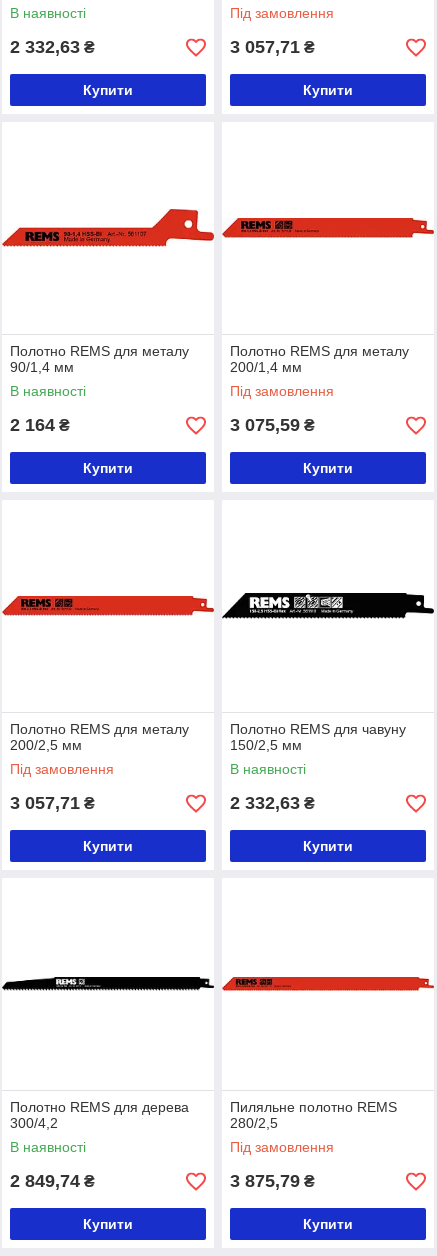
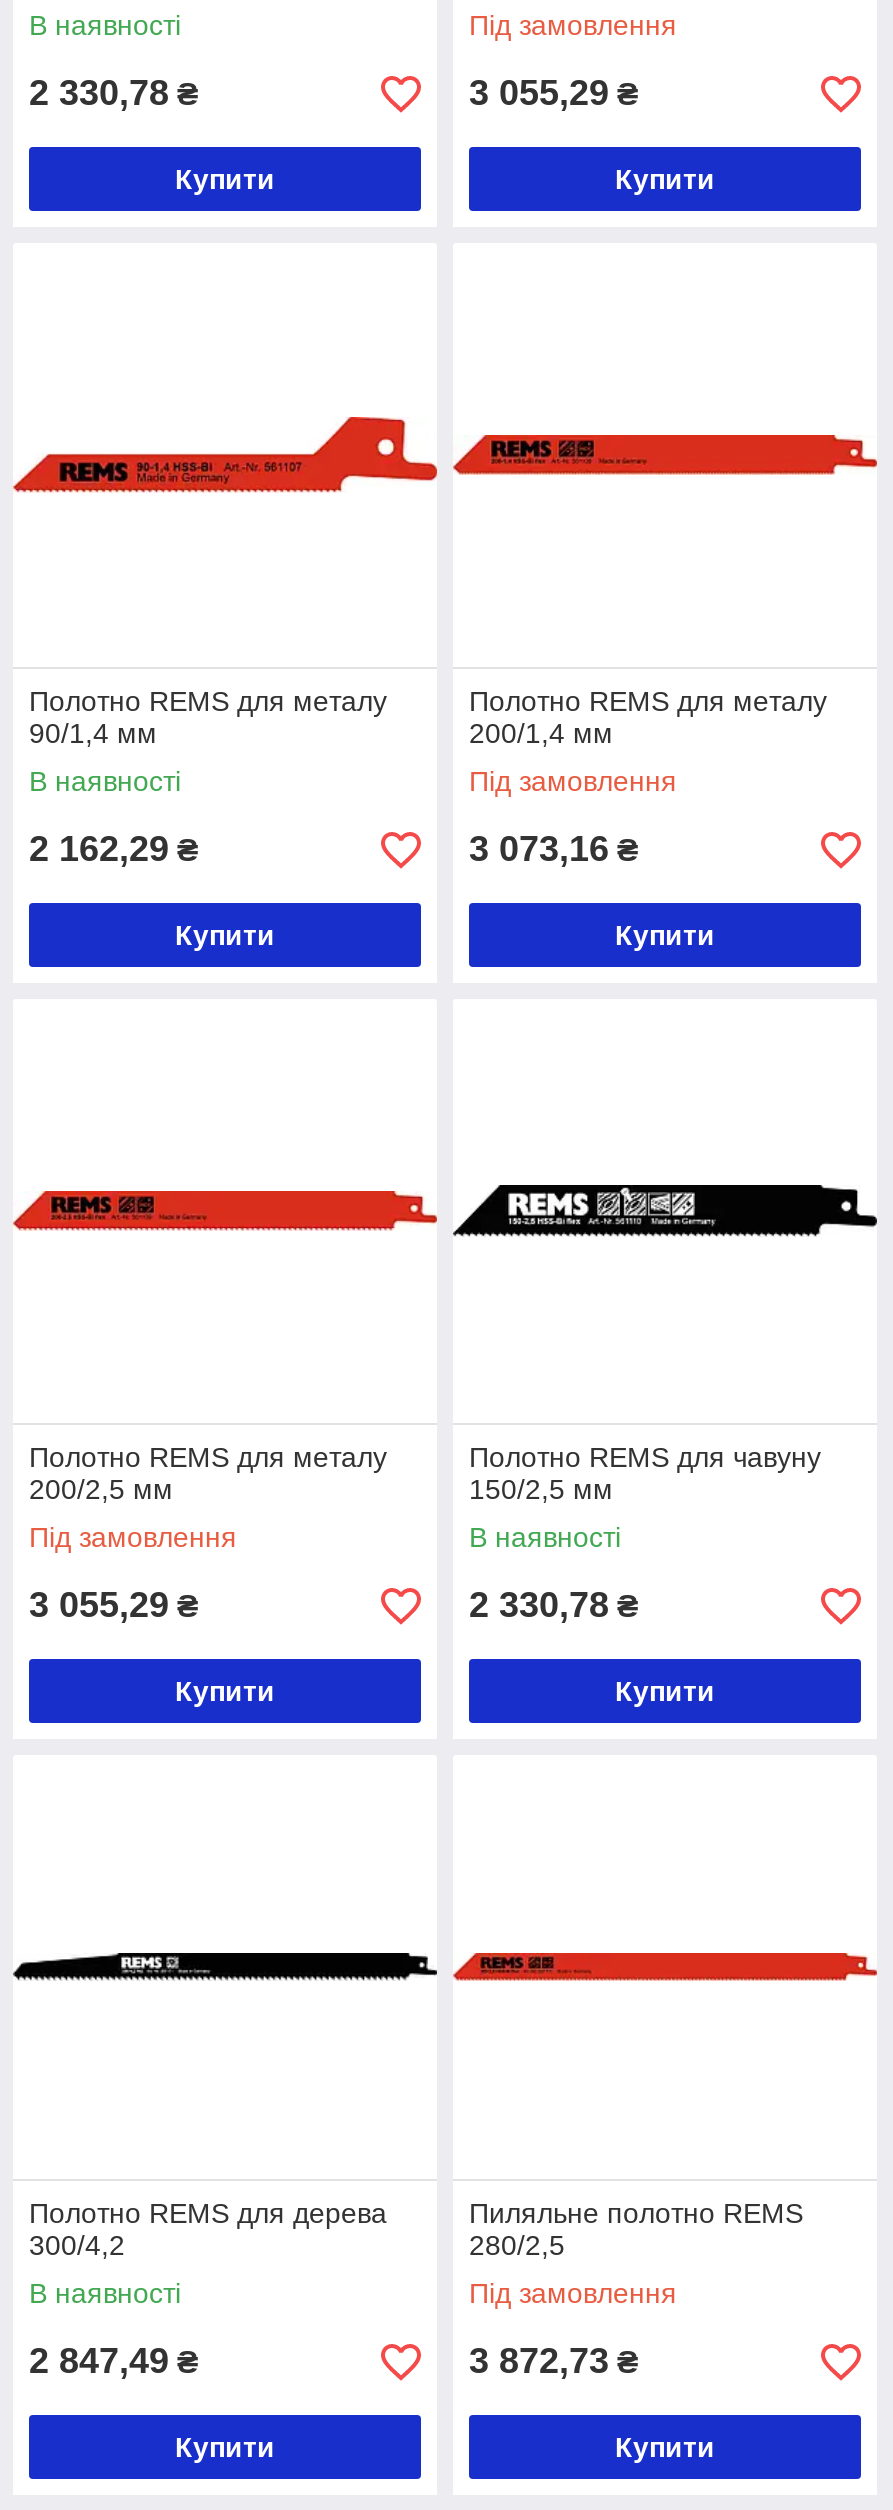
- 2 332,63 ₴
+ 2 330,78 ₴

- 3 057,71 ₴
+ 3 055,29 ₴

- 2 164 ₴
+ 2 162,29 ₴

- 3 075,59 ₴
+ 3 073,16 ₴

- 3 057,71 ₴
+ 3 055,29 ₴

- 2 332,63 ₴
+ 2 330,78 ₴

- 2 849,74 ₴
+ 2 847,49 ₴

- 3 875,79 ₴
+ 3 872,73 ₴
